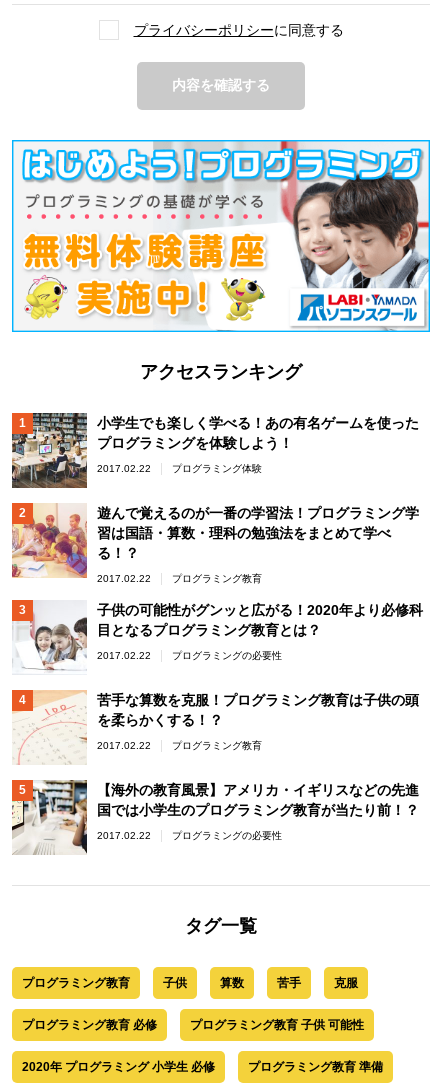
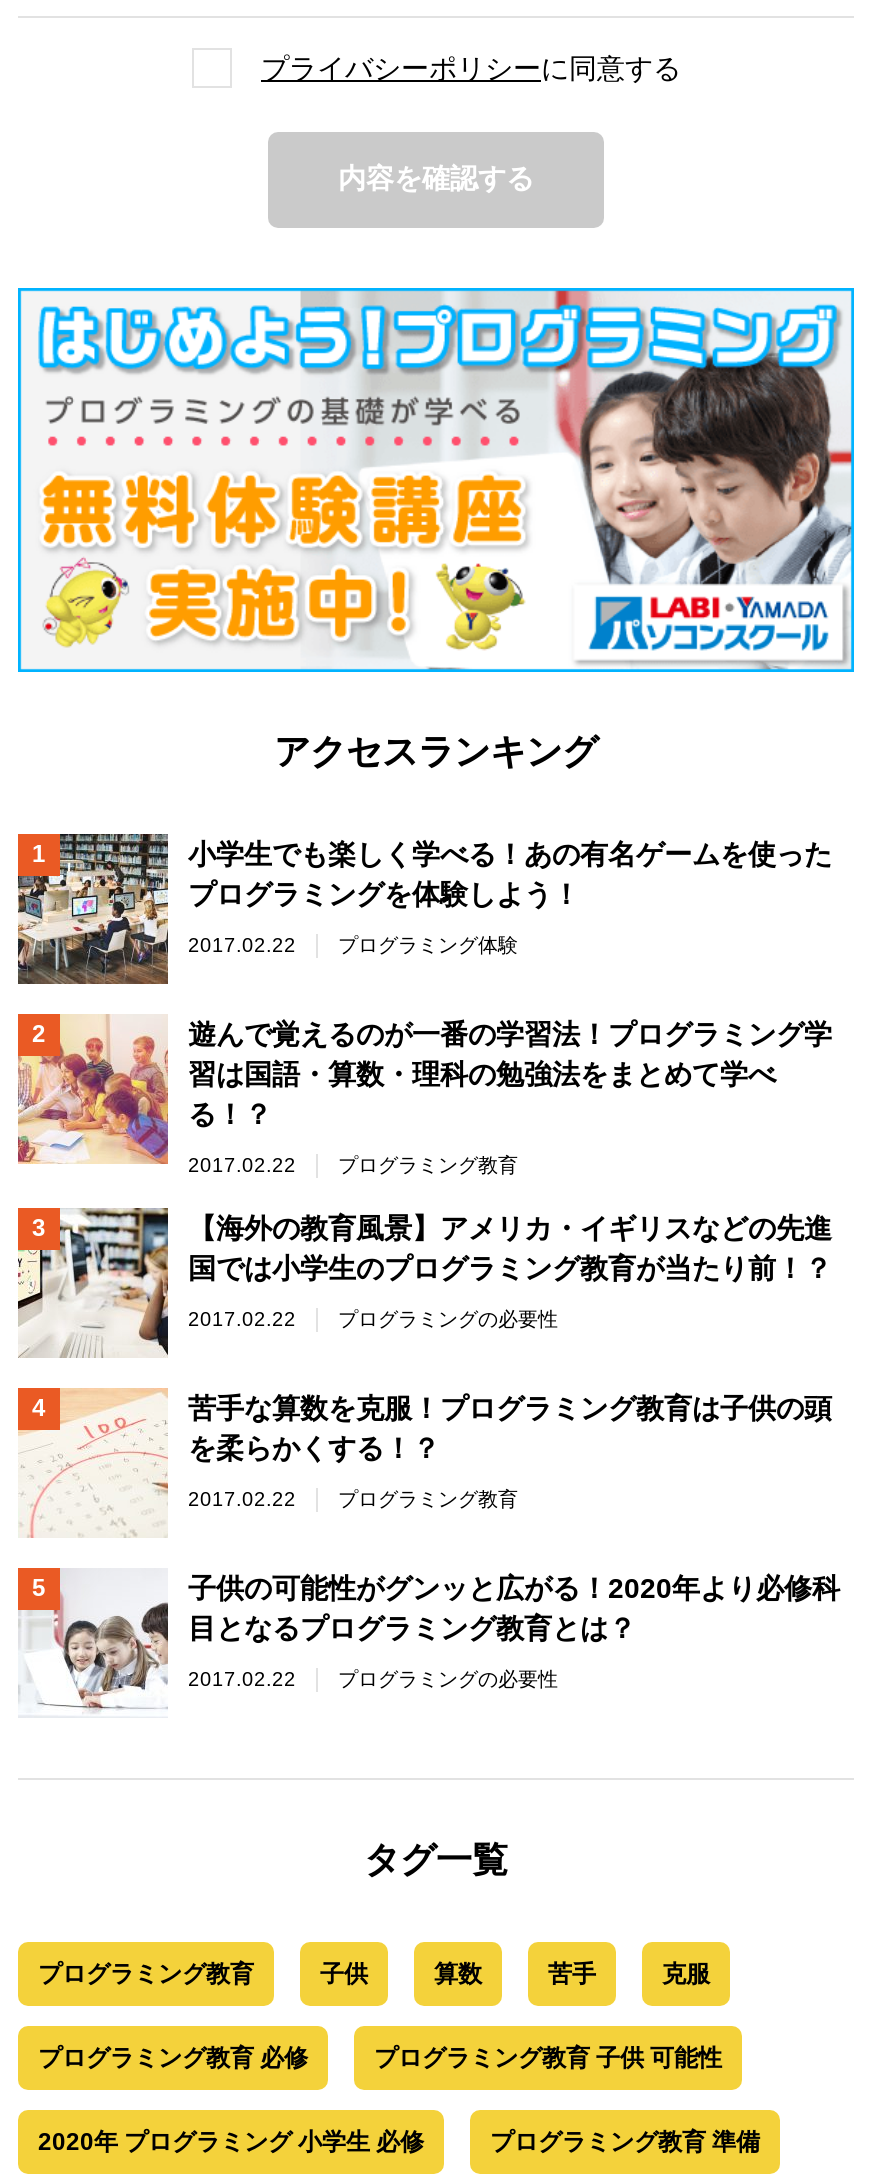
moved down: [image] | 子供の可能性がグンッと広がる！2020年より必修科 | 目となるプログラミング教育とは？

moved up: [image] | 【海外の教育風景】アメリカ・イギリスなどの先進 | 国では小学生のプログラミング教育が当たり前！？
